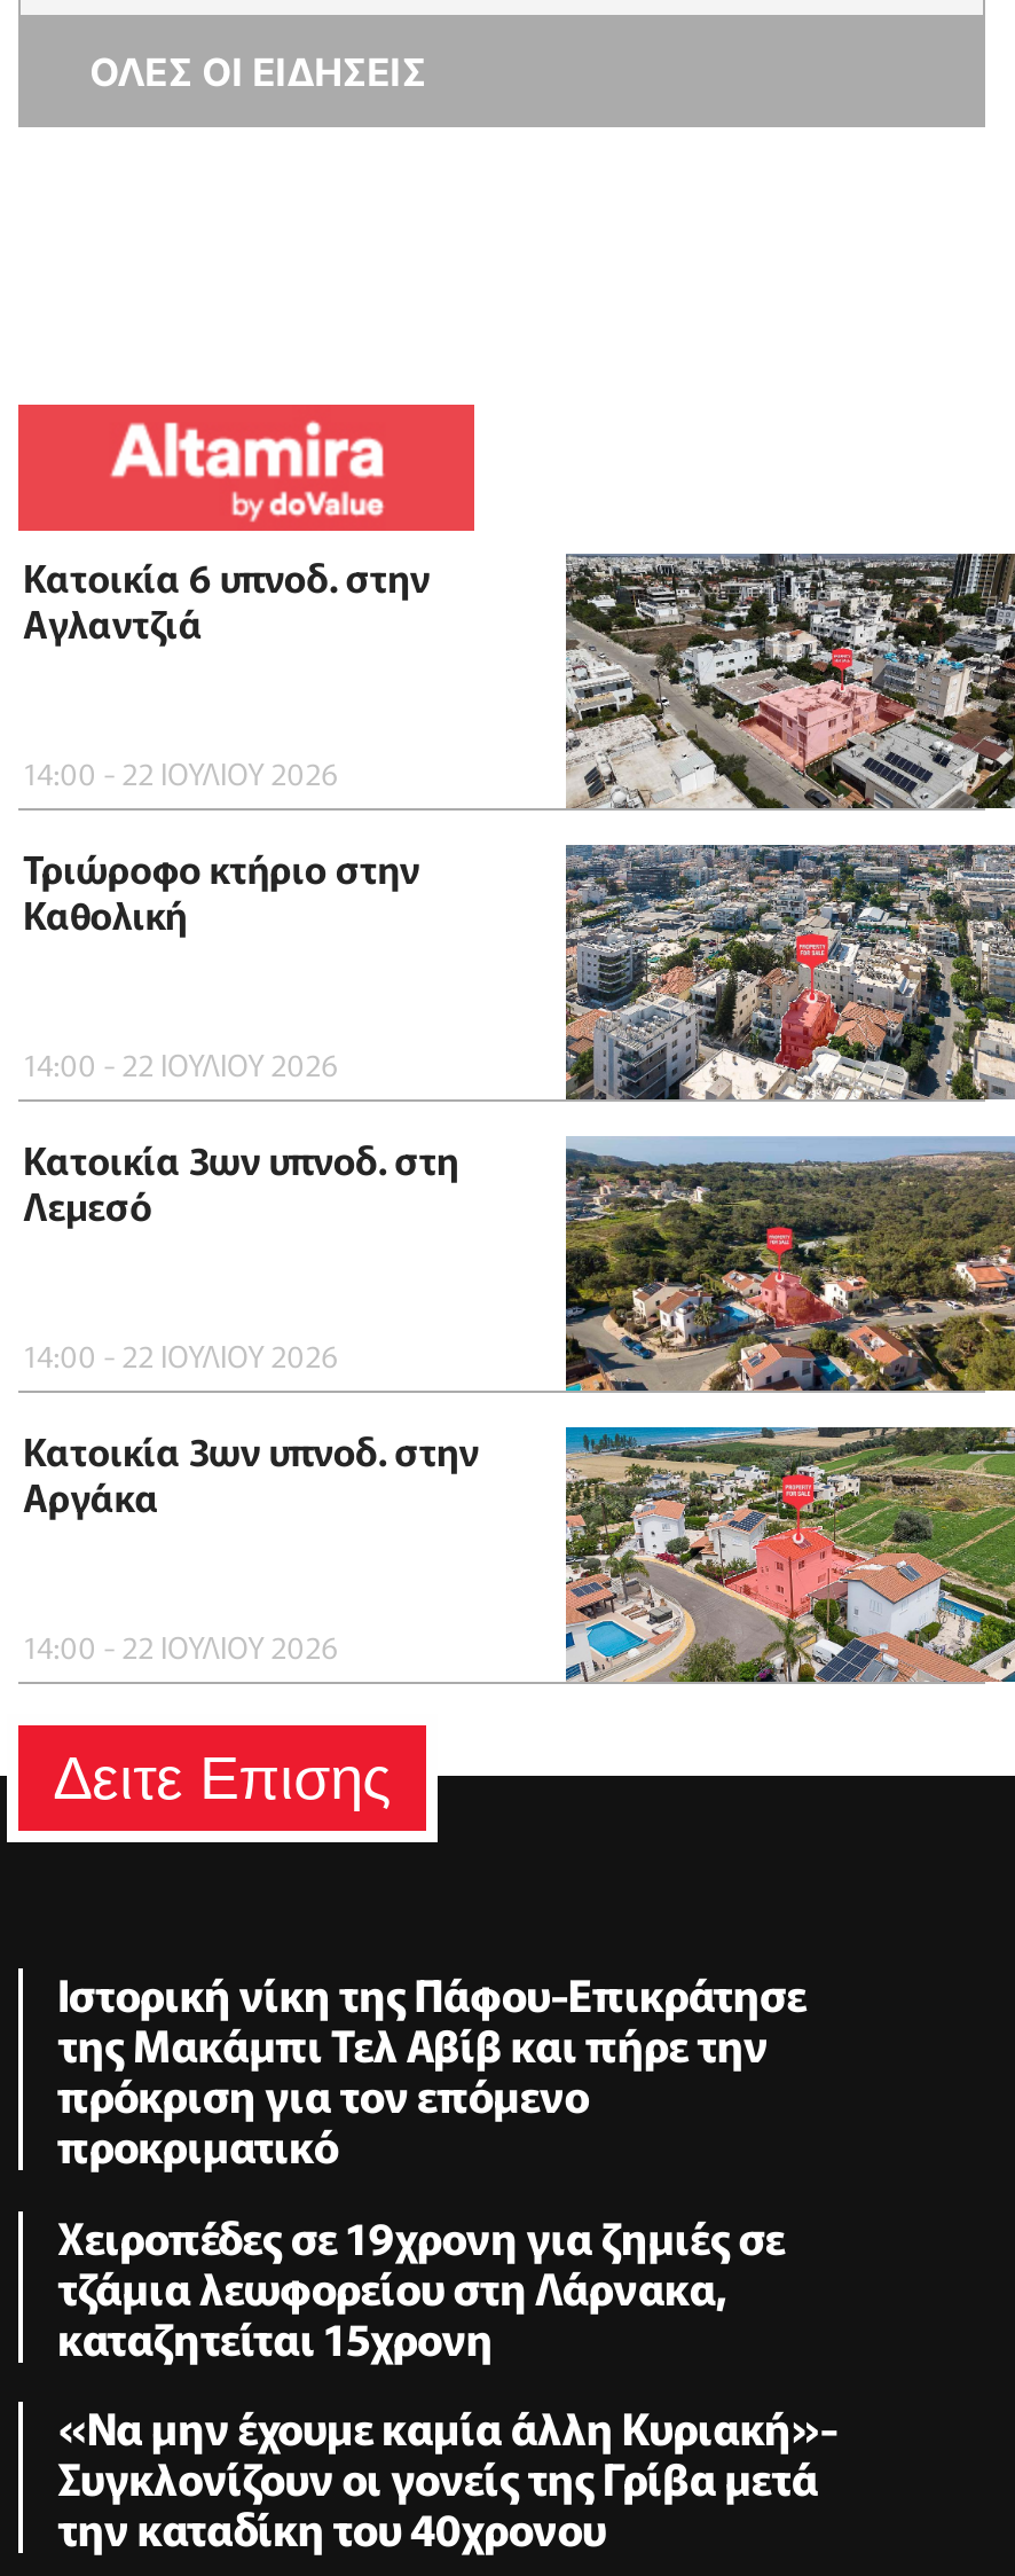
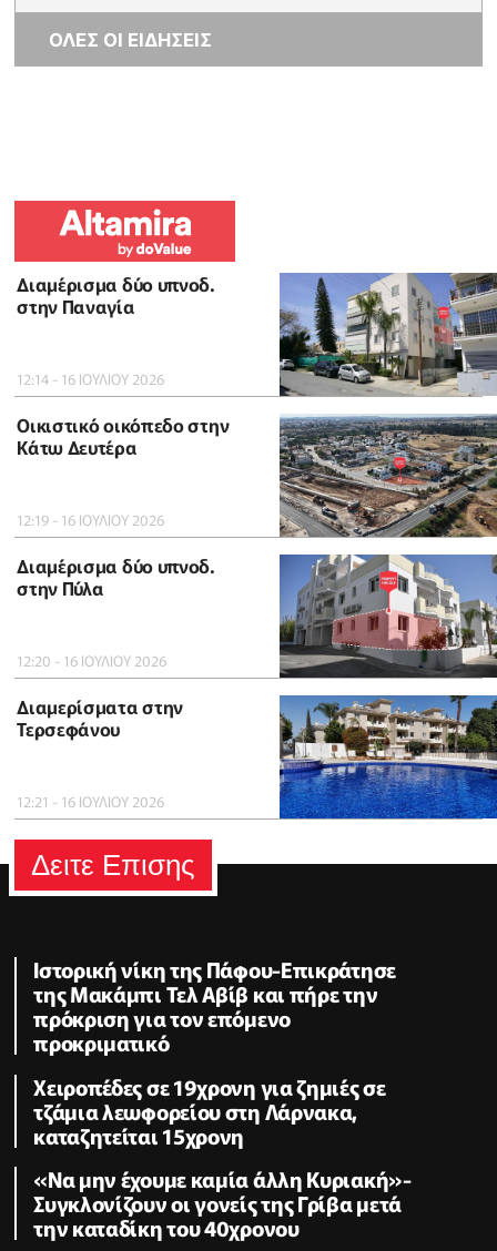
- Κατοικία 6 υπνοδ. στην
- Αγλαντζιά
+ Διαμέρισμα δύο υπνοδ.
+ στην Παναγία

- [image]
+ [image]

- 14:00 - 22 ΙΟΥΛΙΟΥ 2026
+ 12:14 - 16 ΙΟΥΛΙΟΥ 2026

- Τριώροφο κτήριο στην
- Καθολική
+ Οικιστικό οικόπεδο στην
+ Κάτω Δευτέρα

- [image]
+ [image]

- 14:00 - 22 ΙΟΥΛΙΟΥ 2026
+ 12:19 - 16 ΙΟΥΛΙΟΥ 2026

- Κατοικία 3ων υπνοδ. στη
- Λεμεσό
+ Διαμέρισμα δύο υπνοδ.
+ στην Πύλα

- [image]
+ [image]

- 14:00 - 22 ΙΟΥΛΙΟΥ 2026
+ 12:20 - 16 ΙΟΥΛΙΟΥ 2026

- Κατοικία 3ων υπνοδ. στην
- Αργάκα
+ Διαμερίσματα στην
+ Τερσεφάνου

- [image]
+ [image]

- 14:00 - 22 ΙΟΥΛΙΟΥ 2026
+ 12:21 - 16 ΙΟΥΛΙΟΥ 2026
